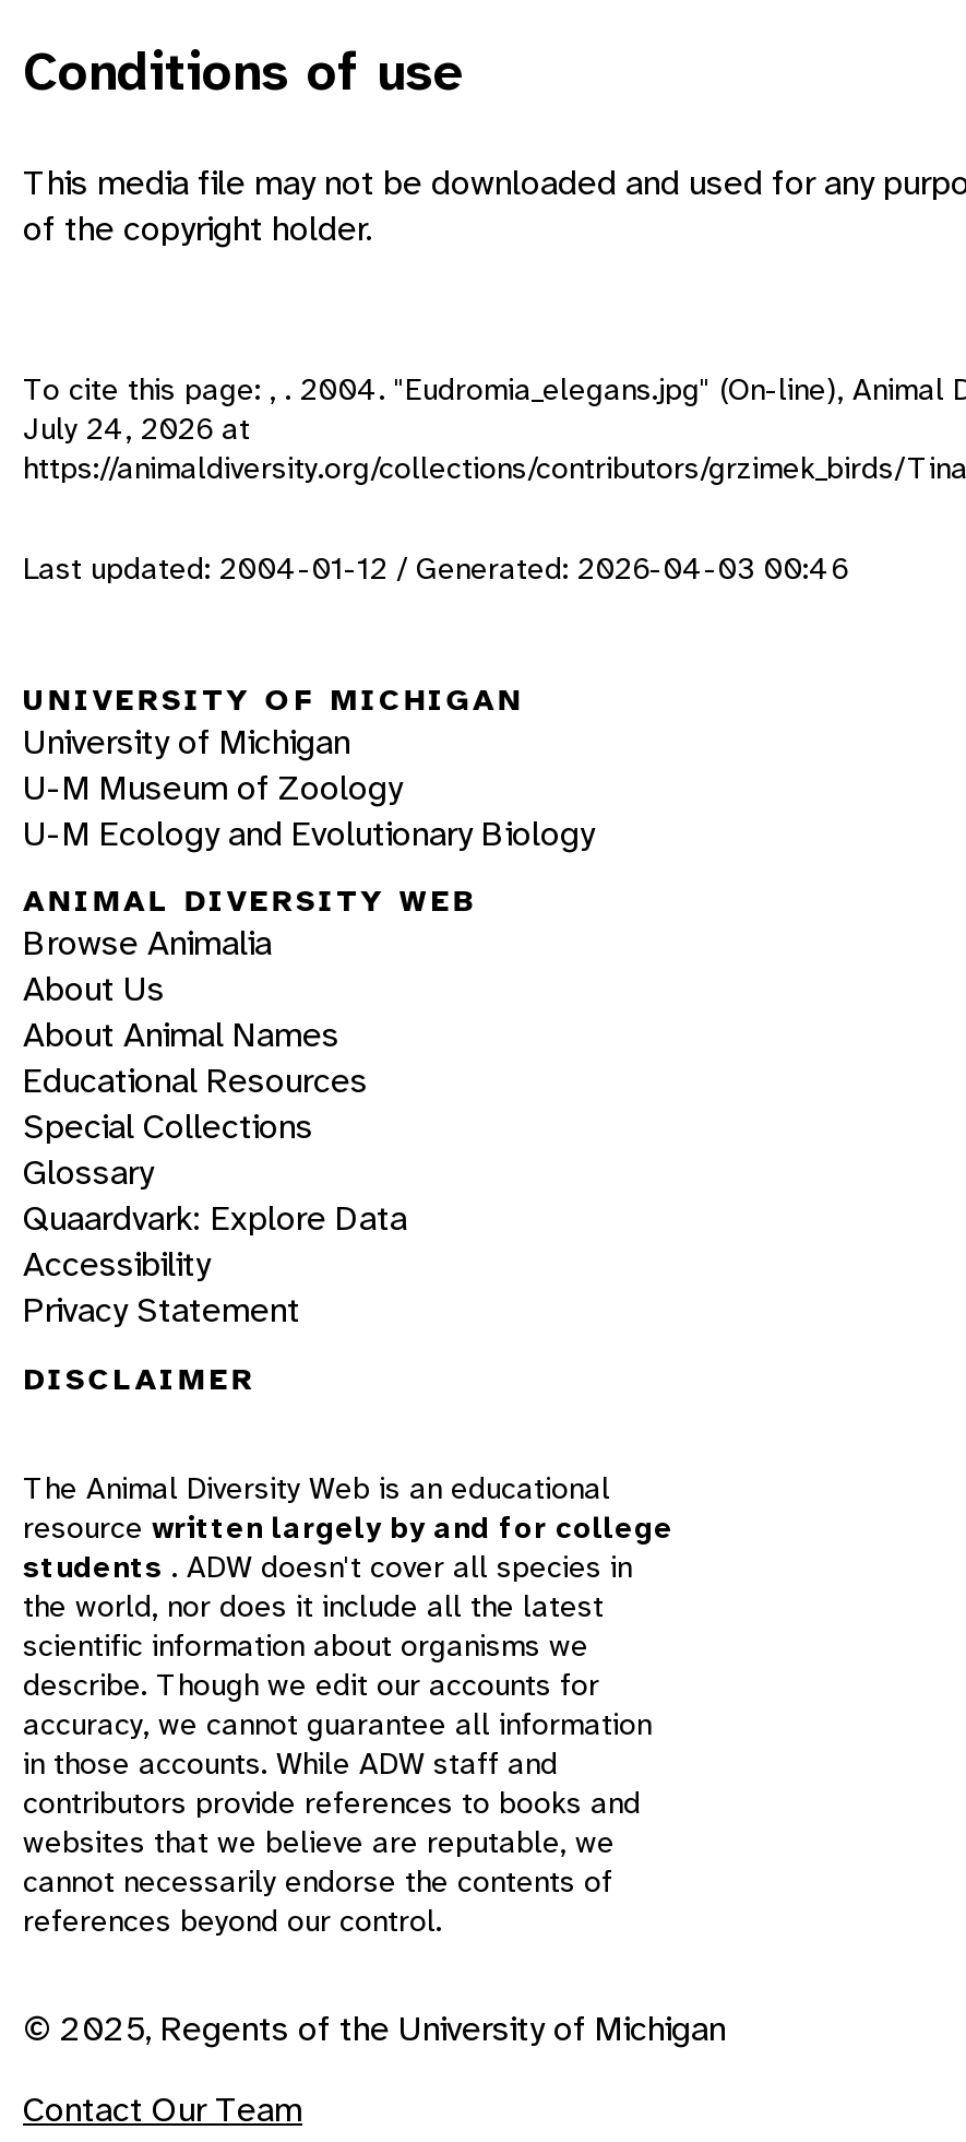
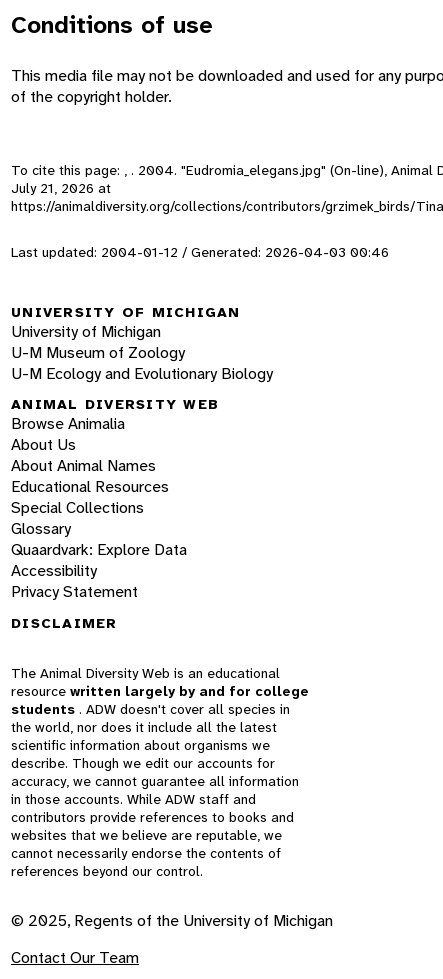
- July 24, 2026 at
+ July 21, 2026 at
